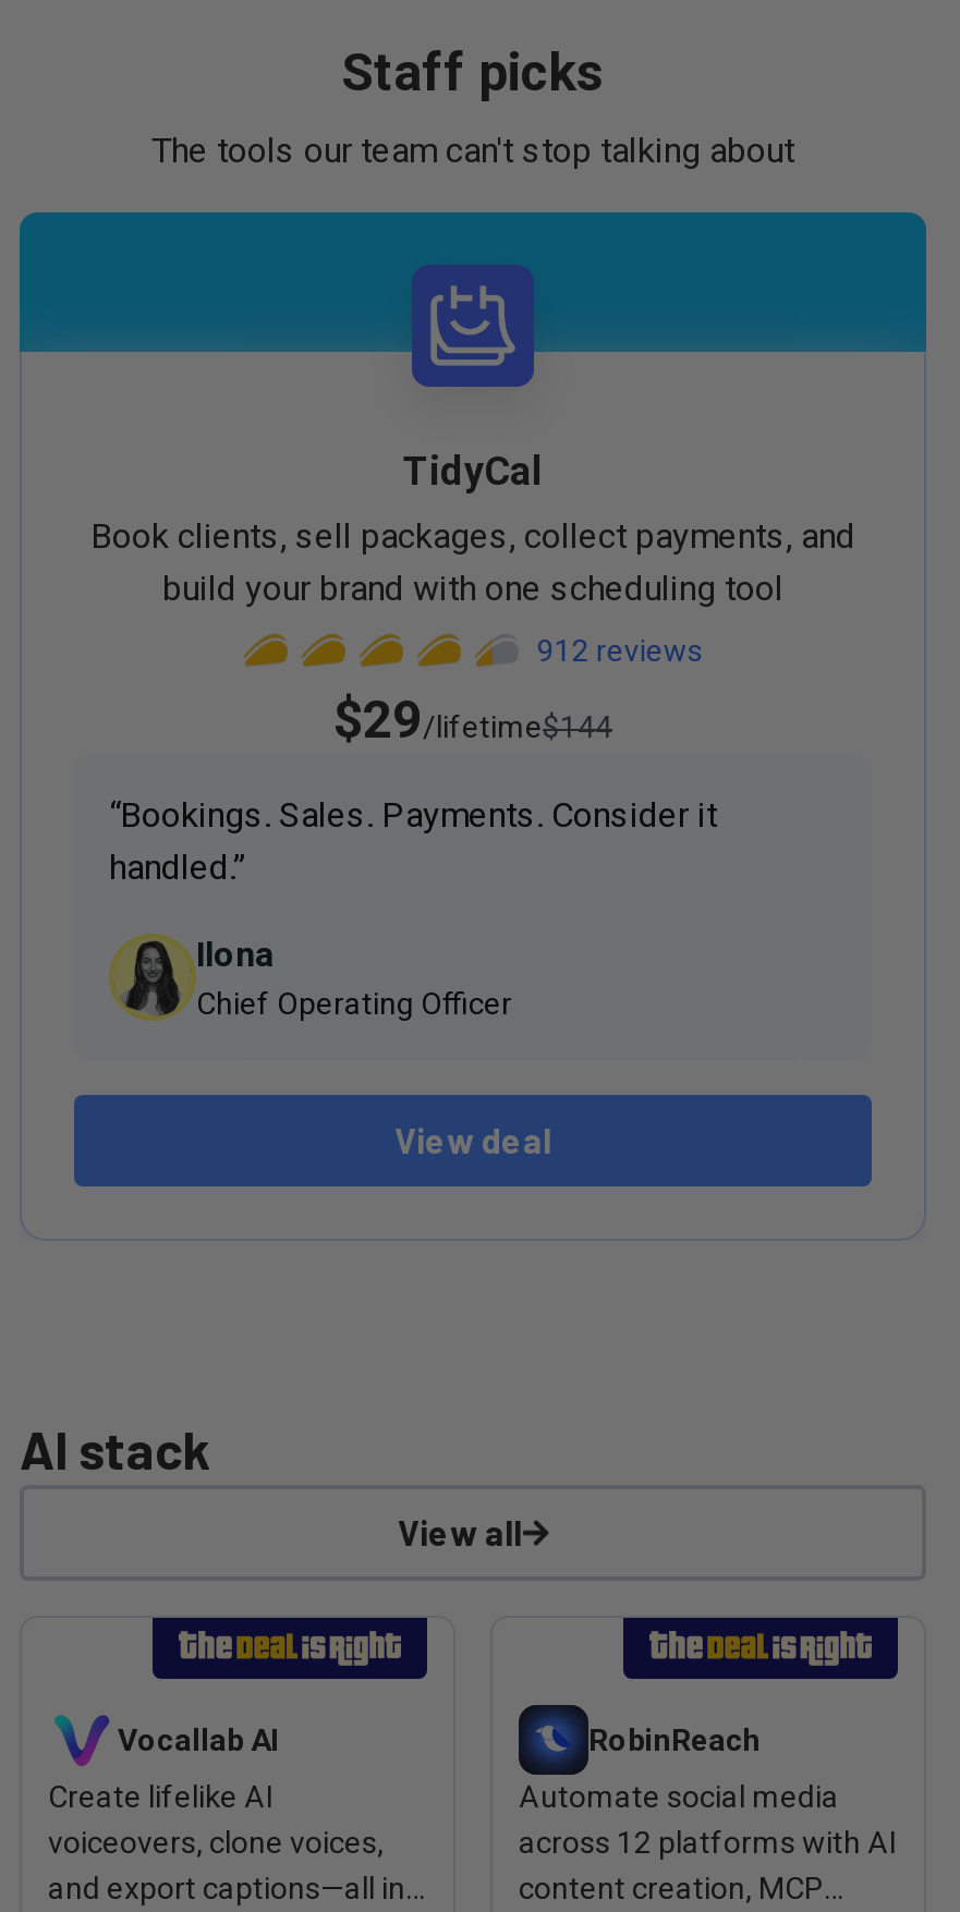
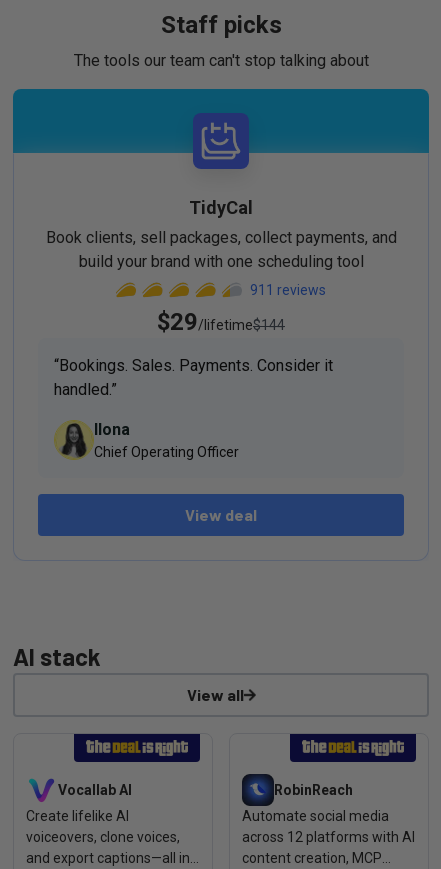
- 912 reviews
+ 911 reviews
